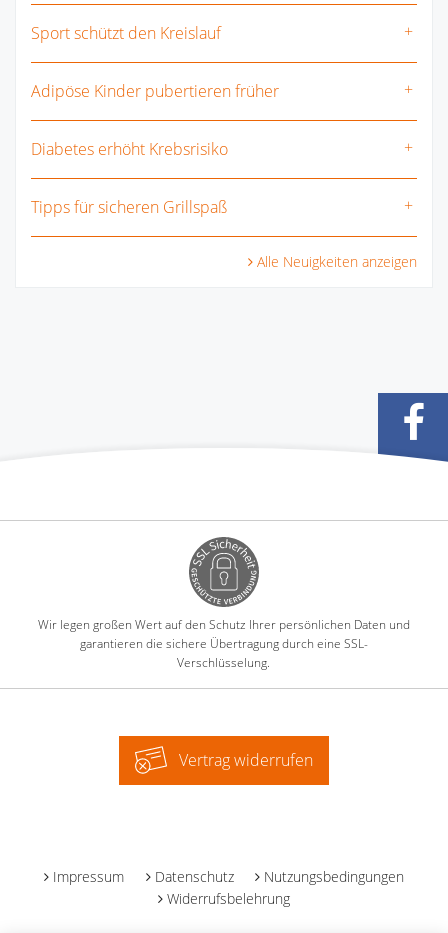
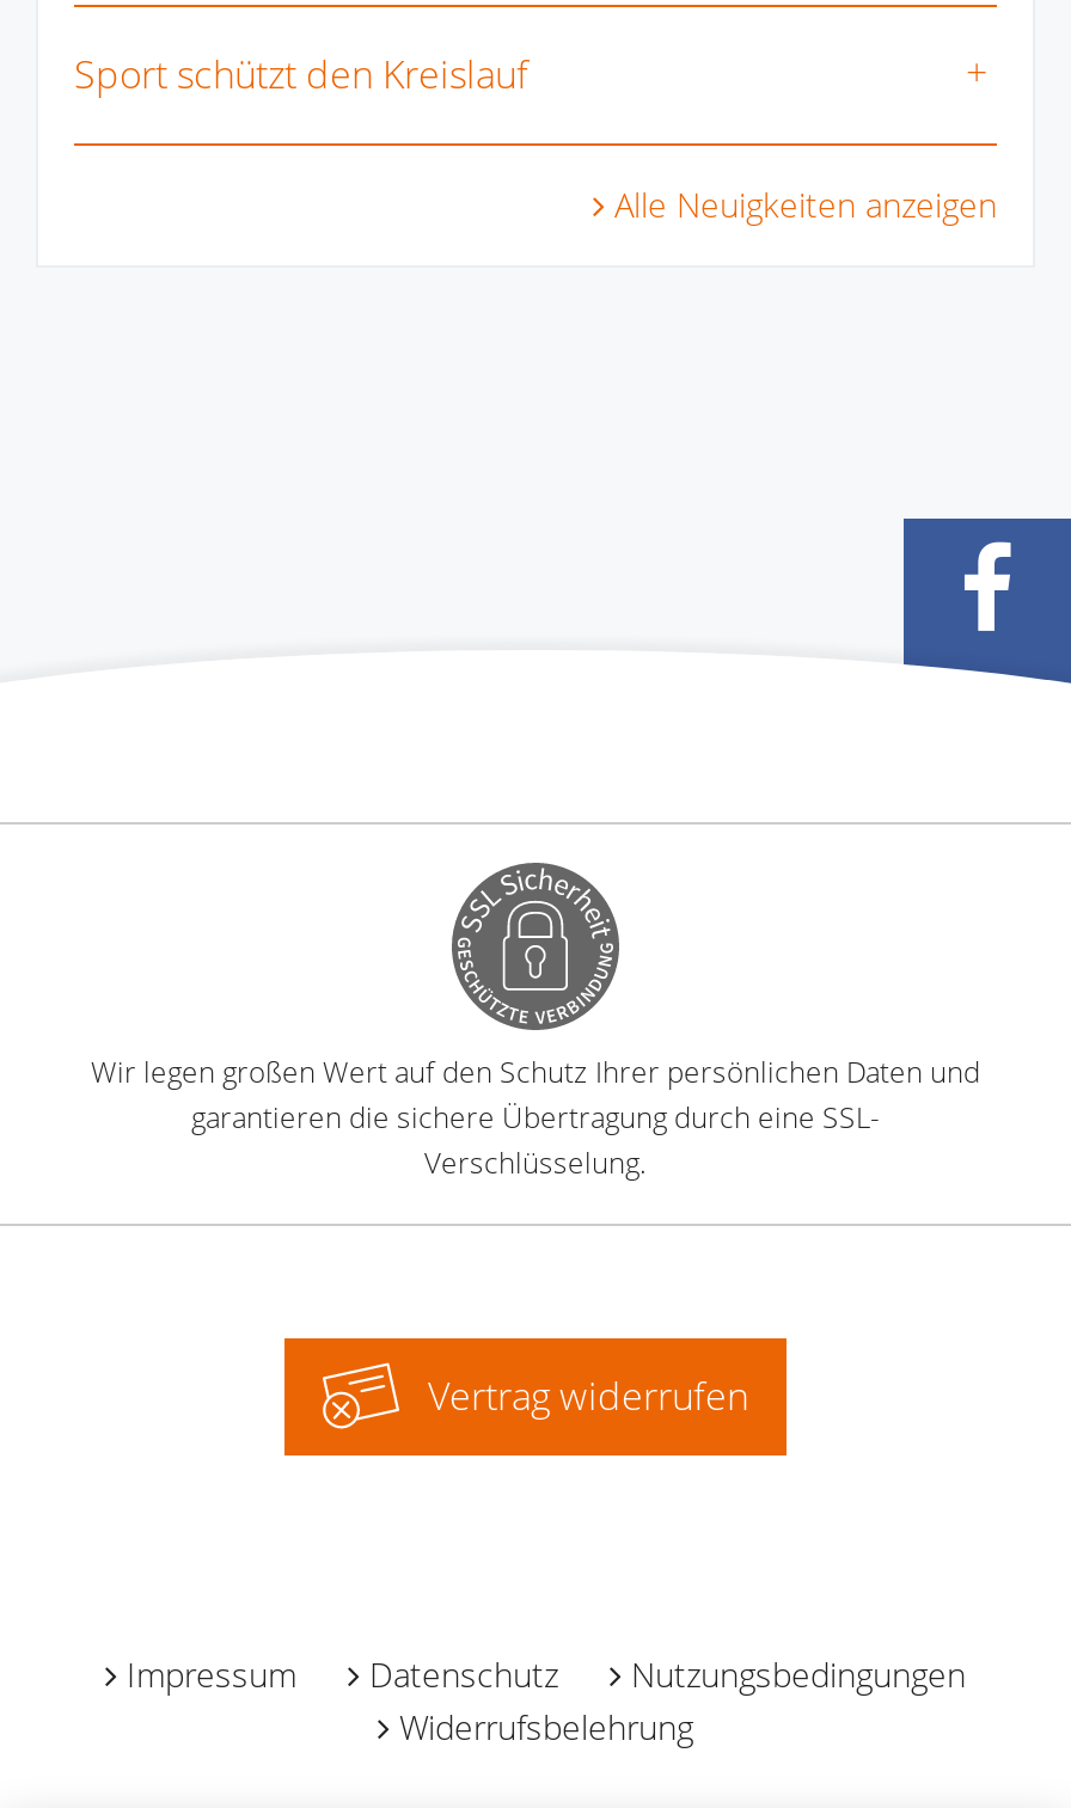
- Adipöse Kinder pubertieren früher
- Diabetes erhöht Krebsrisiko
- Tipps für sicheren Grillspaß
